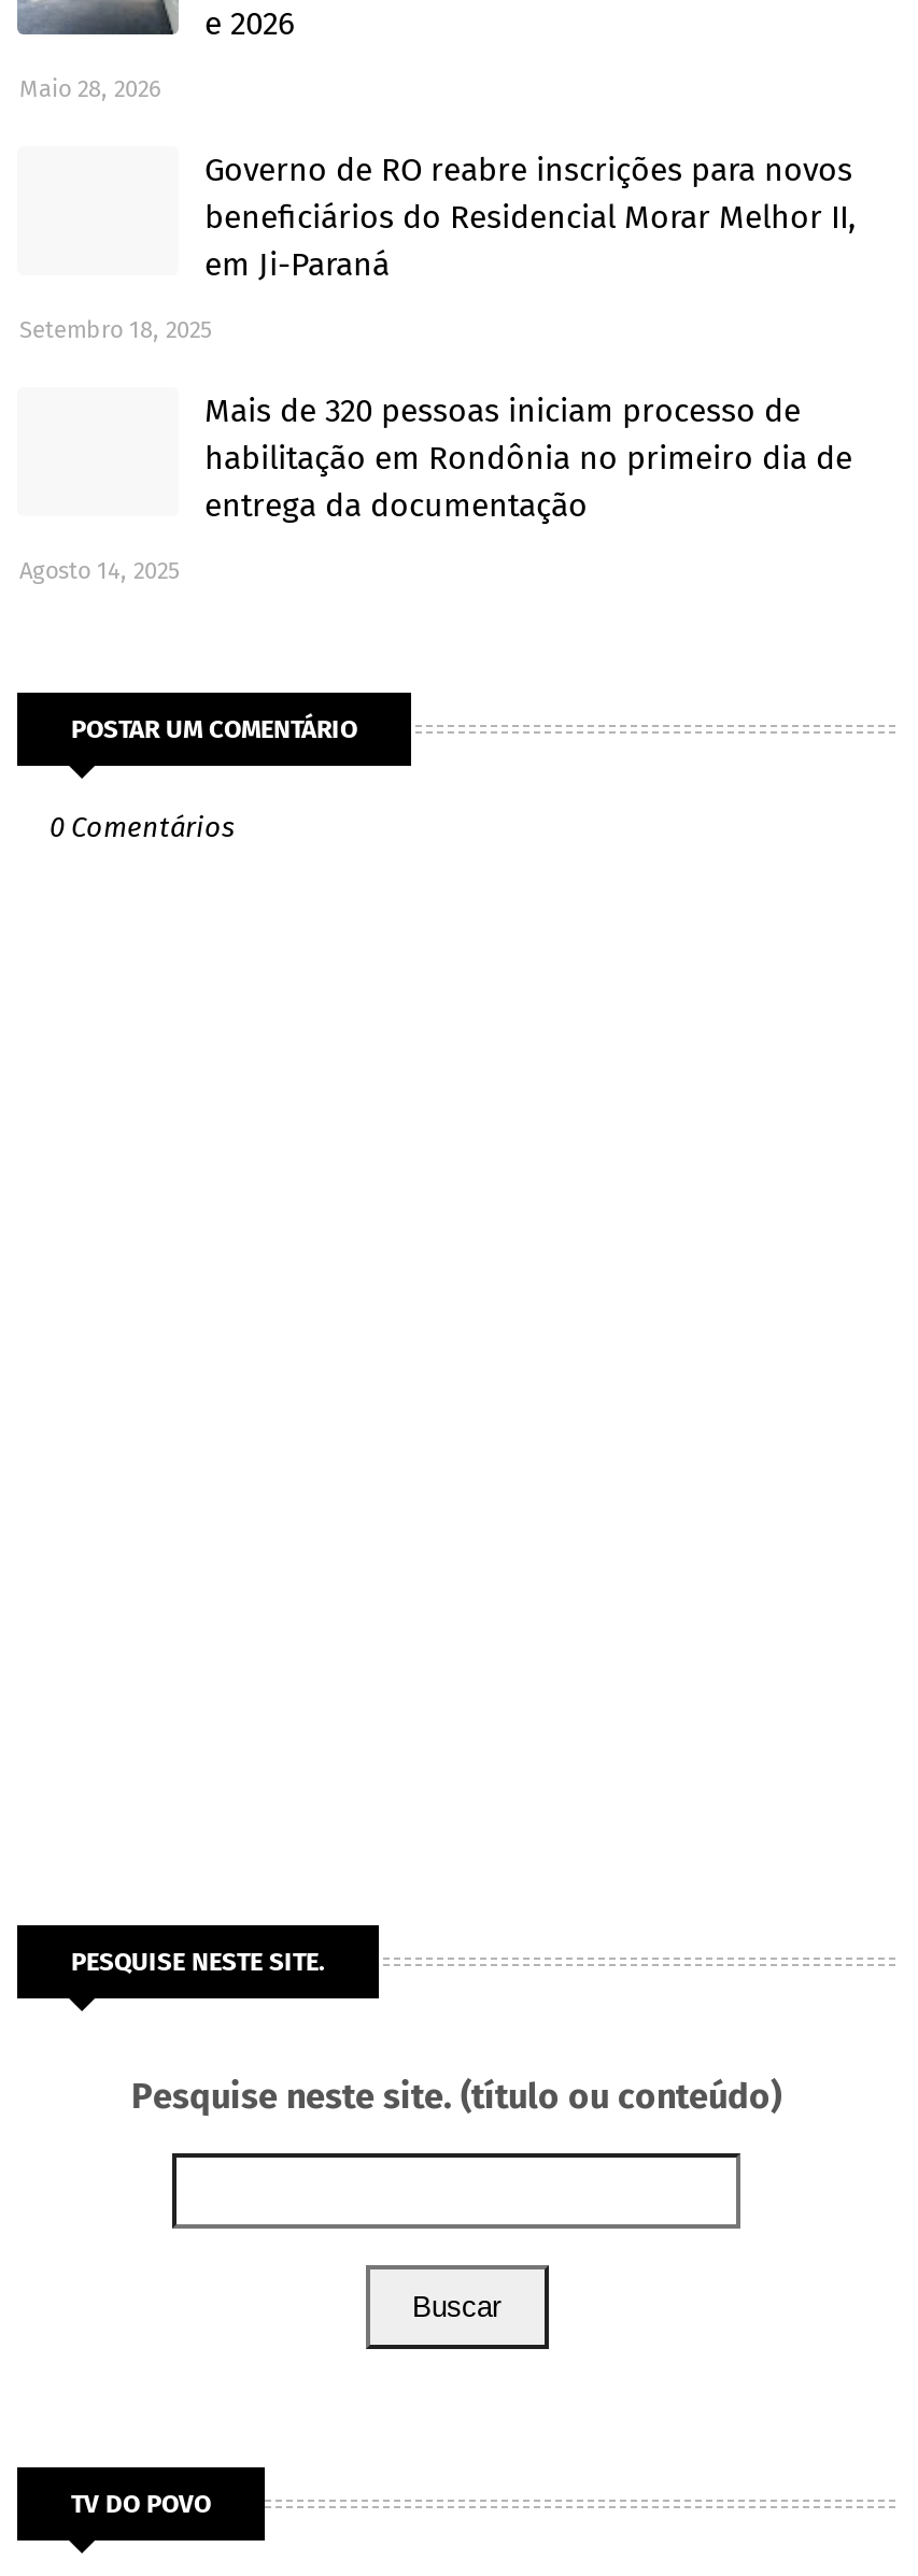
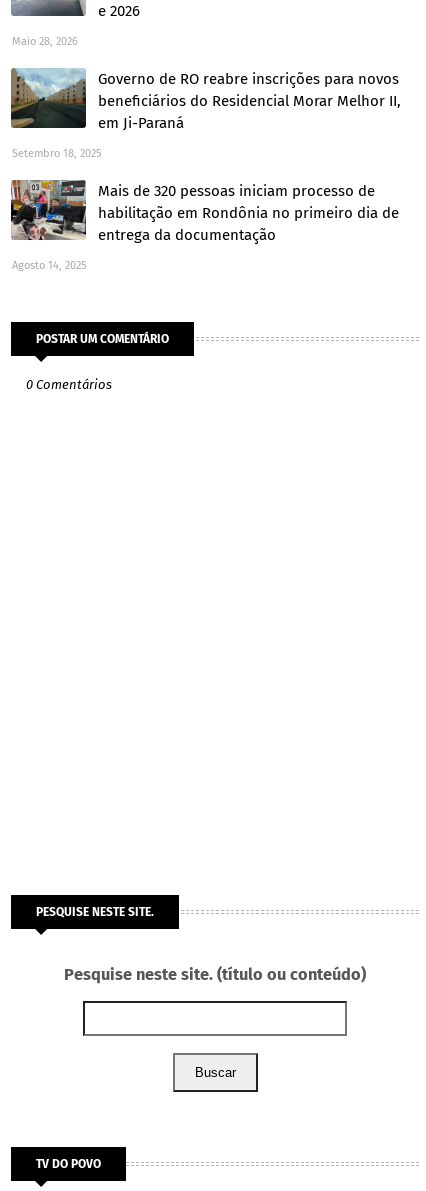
+ [image]

+ [image]
